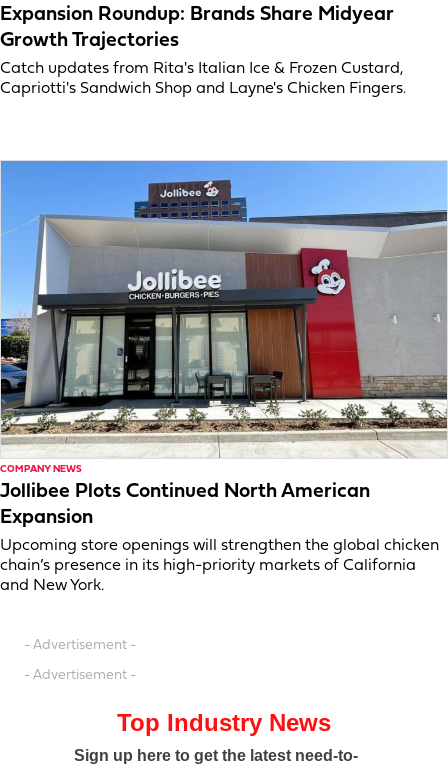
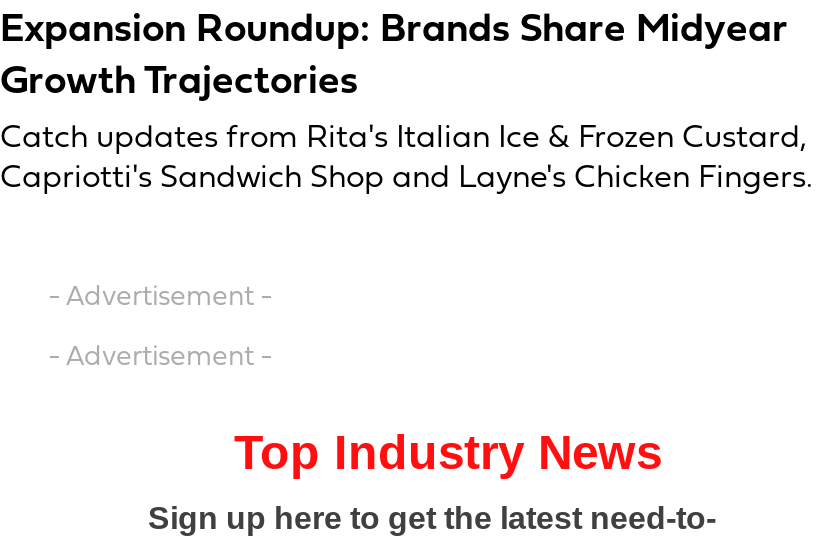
- [image]
- COMPANY NEWS
- Jollibee Plots Continued North American
- Expansion
- Upcoming store openings will strengthen the global chicken
- chain’s presence in its high-priority markets of California
- and New York.
